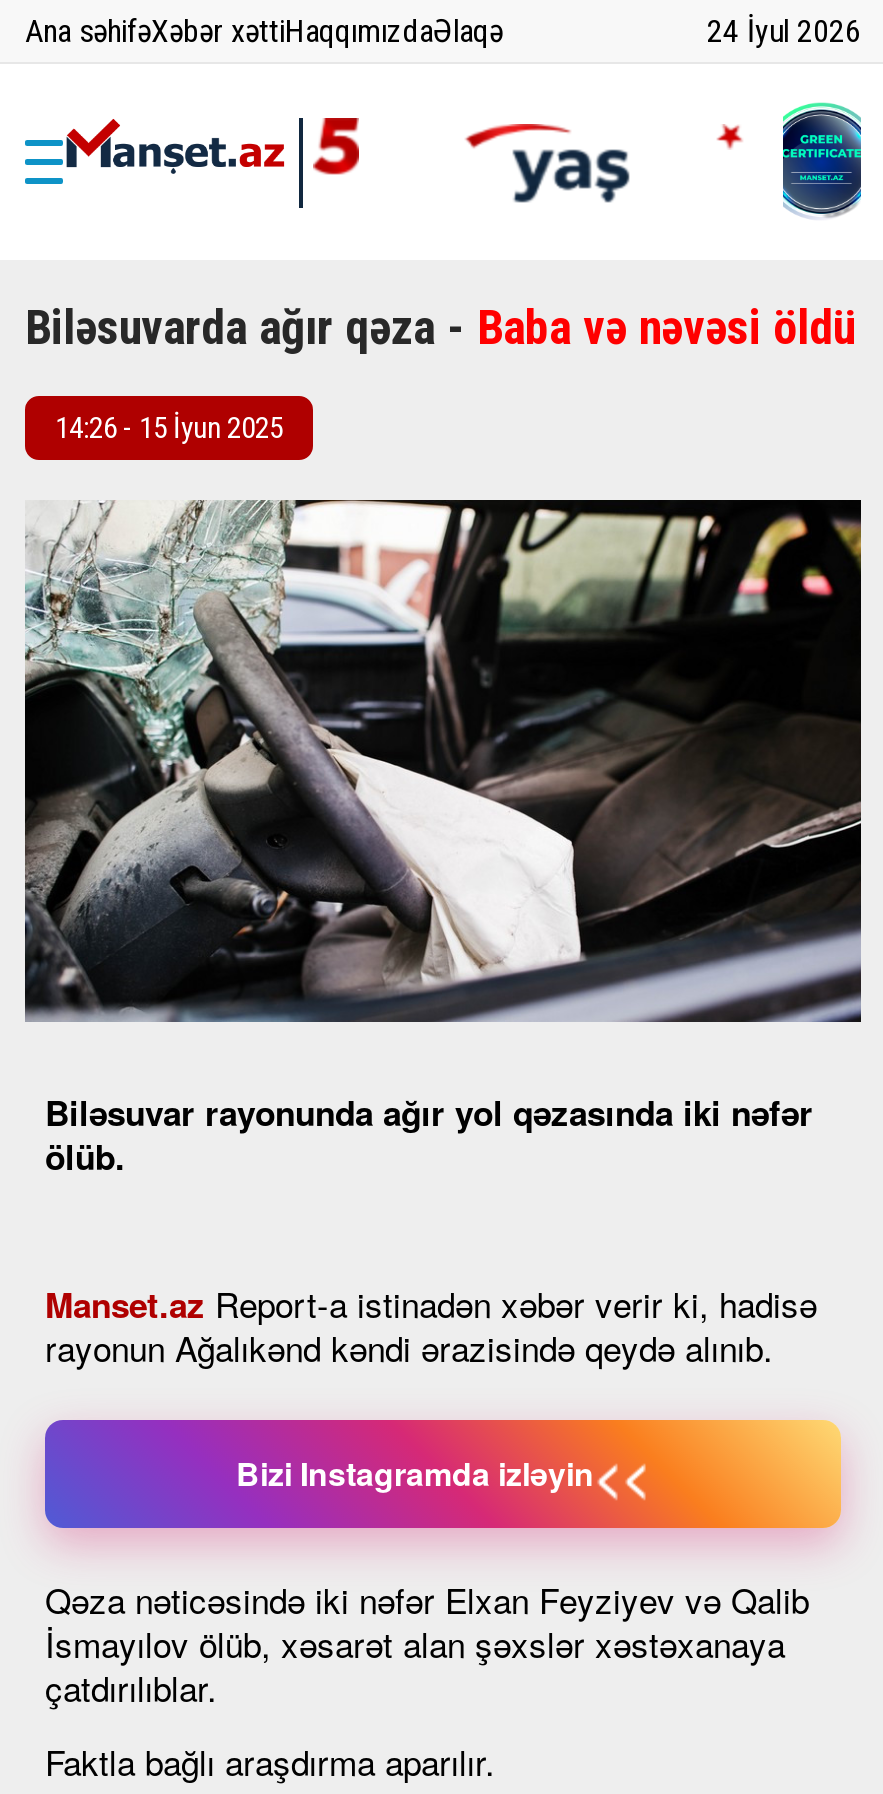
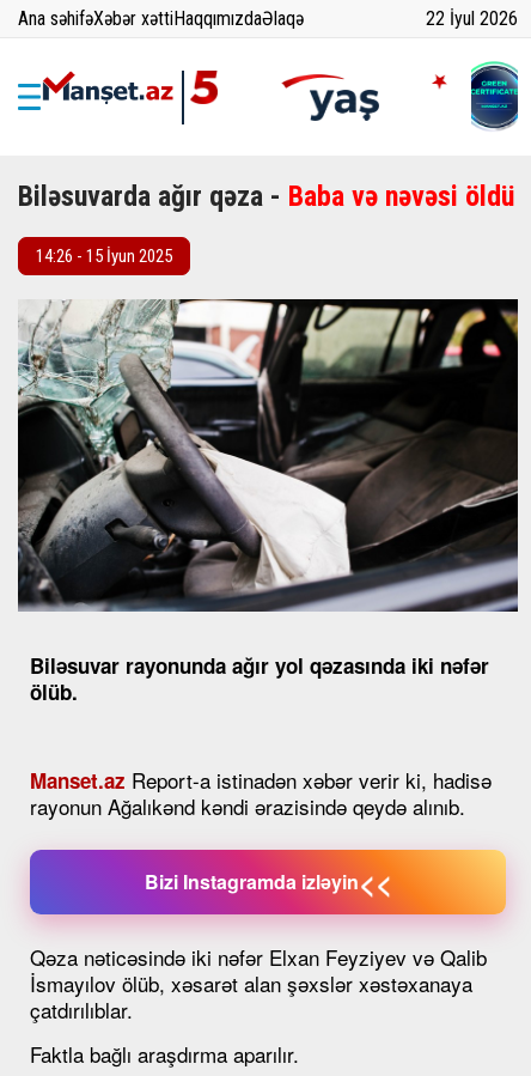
- 24 İyul 2026
+ 22 İyul 2026
